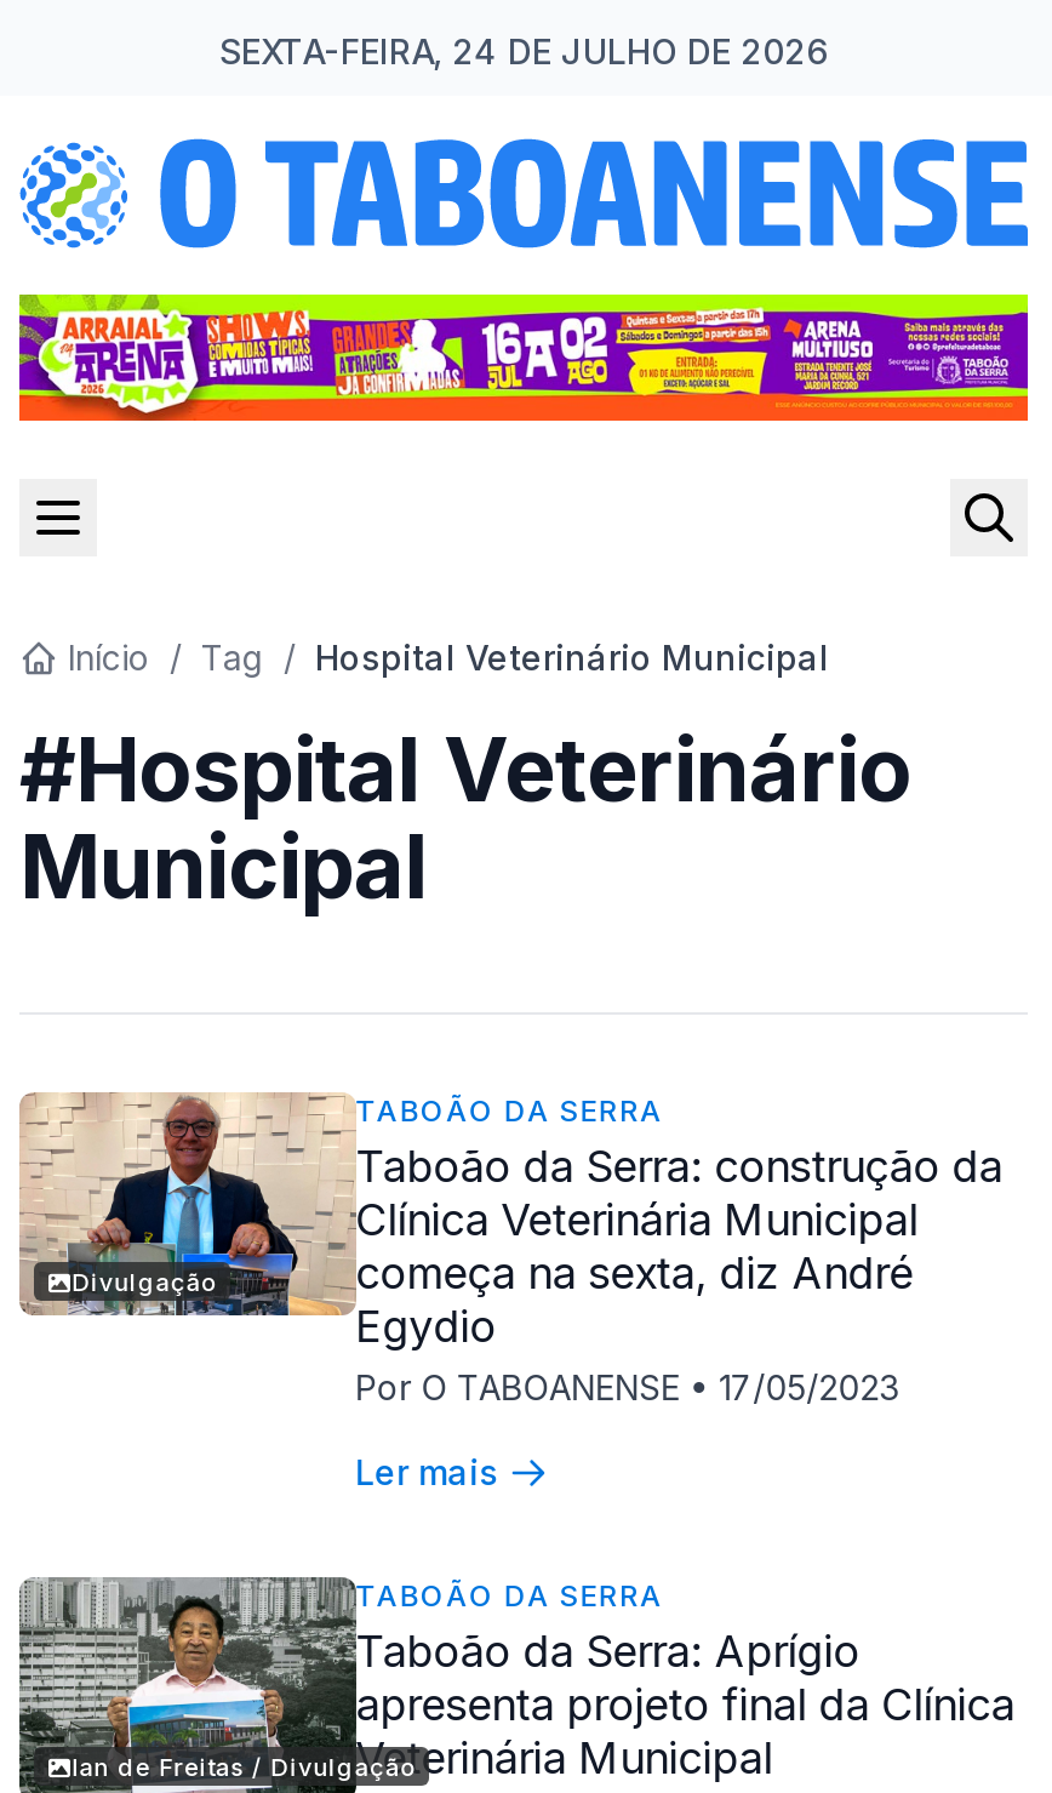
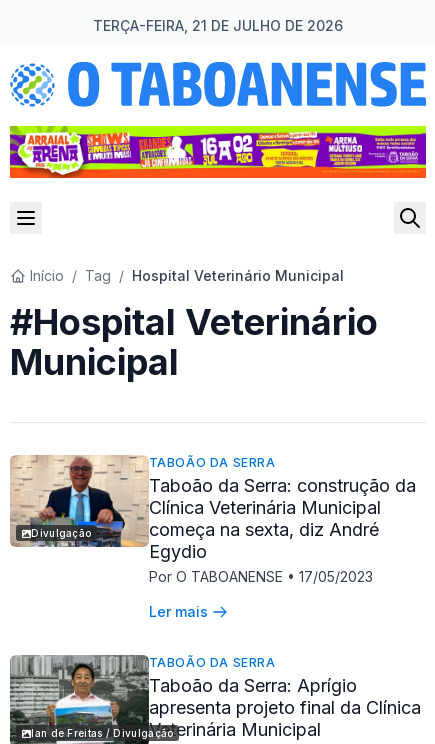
- SEXTA-FEIRA, 24 DE JULHO DE 2026
+ TERÇA-FEIRA, 21 DE JULHO DE 2026
